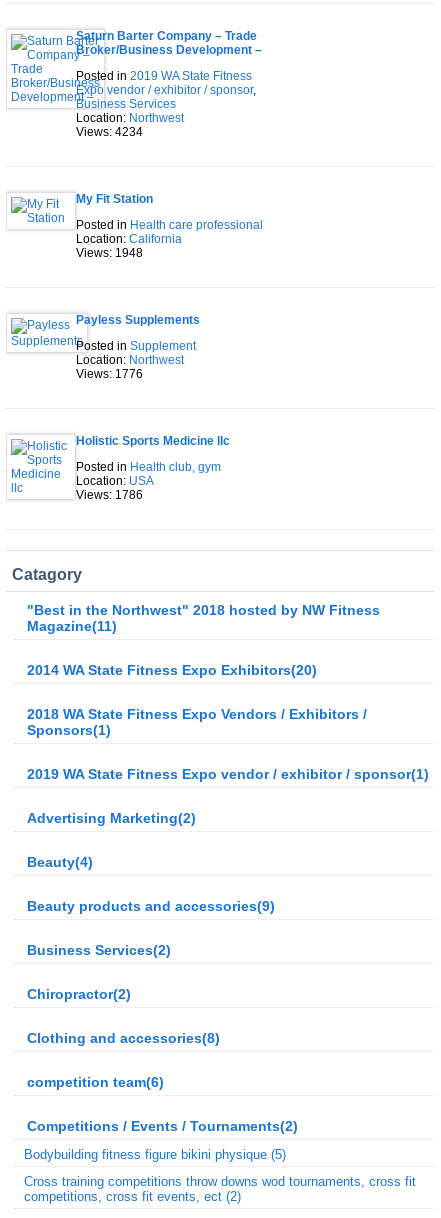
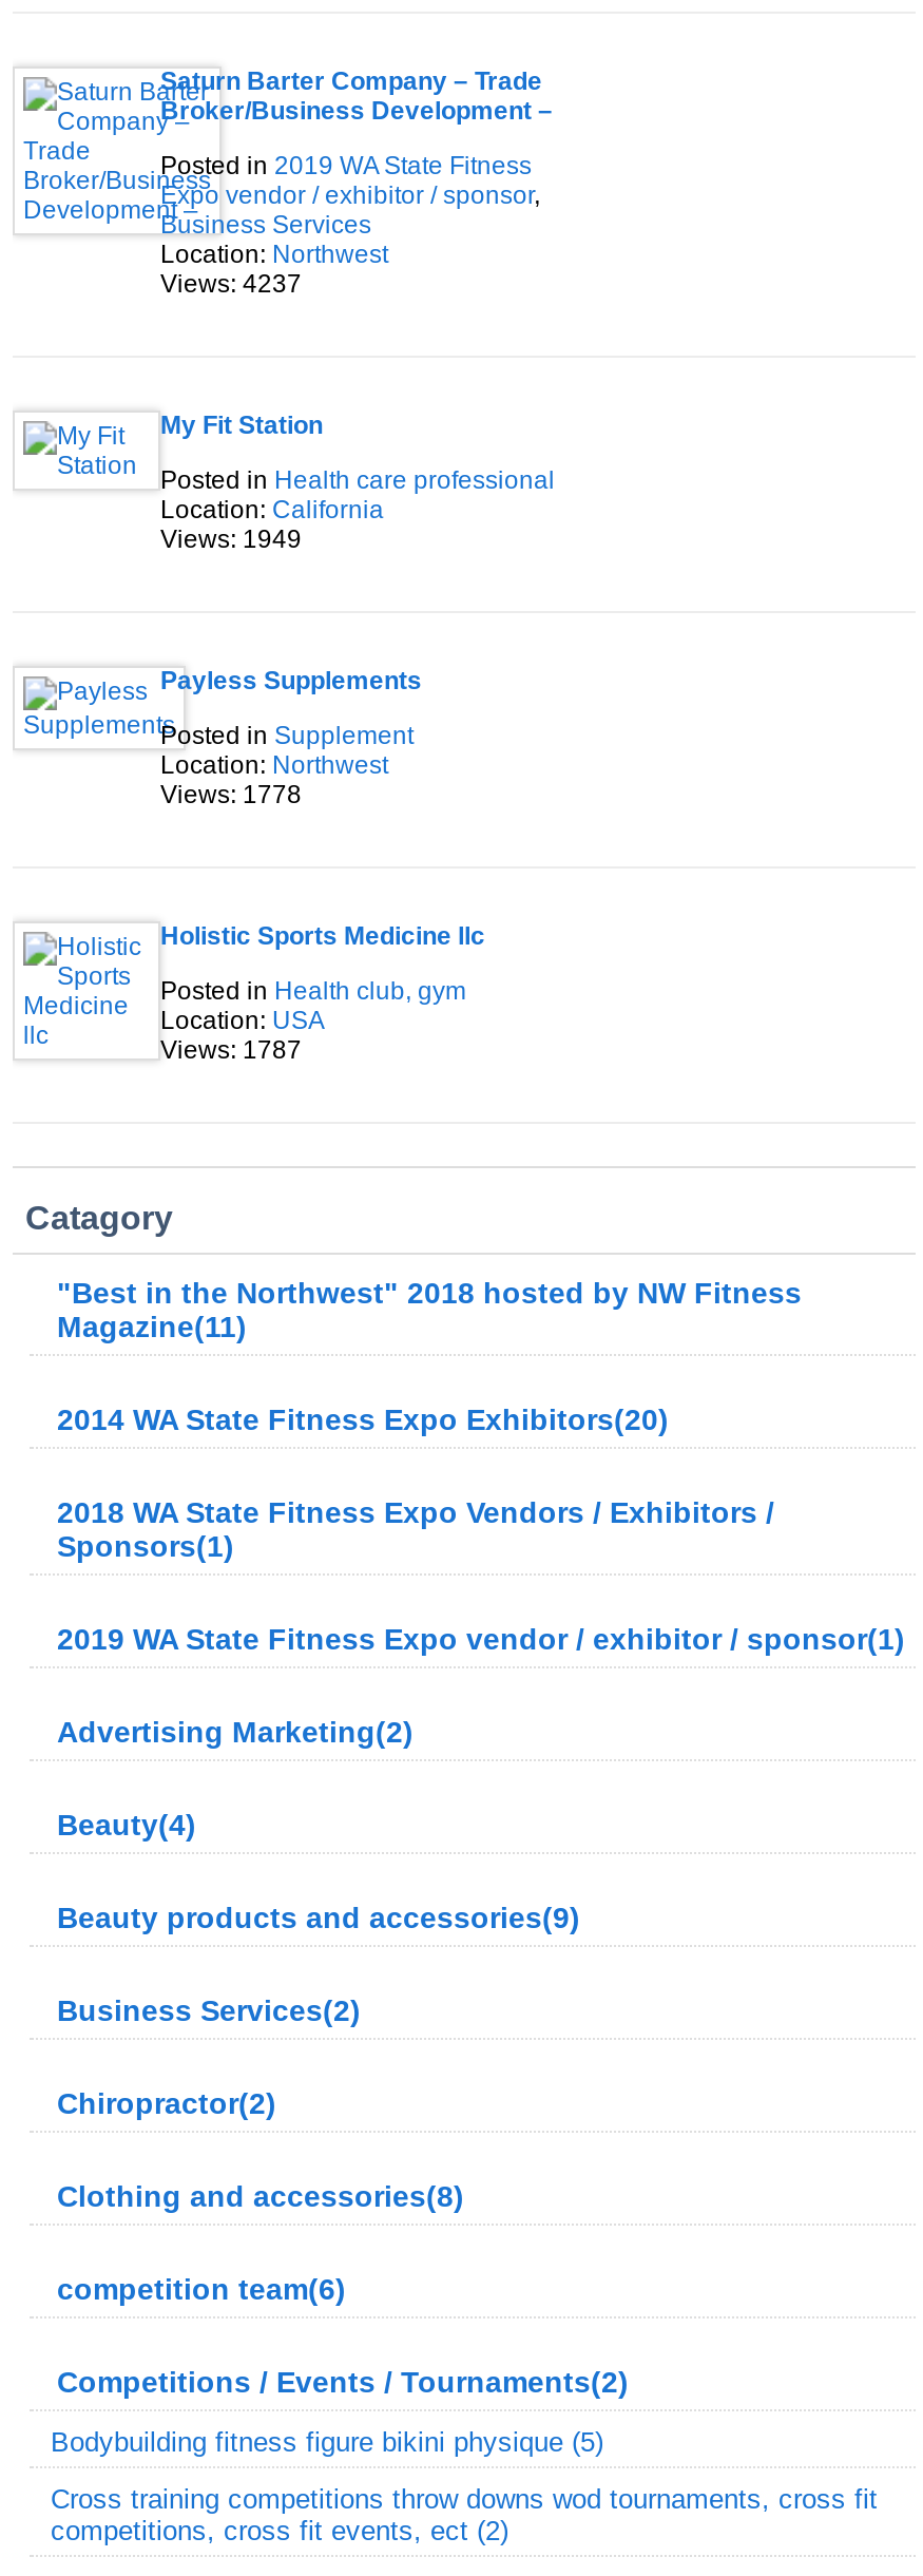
- Views: 4234
+ Views: 4237

- Views: 1948
+ Views: 1949

- Views: 1776
+ Views: 1778

- Views: 1786
+ Views: 1787
